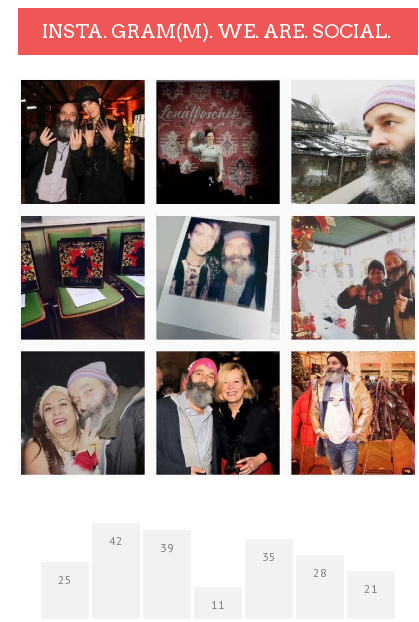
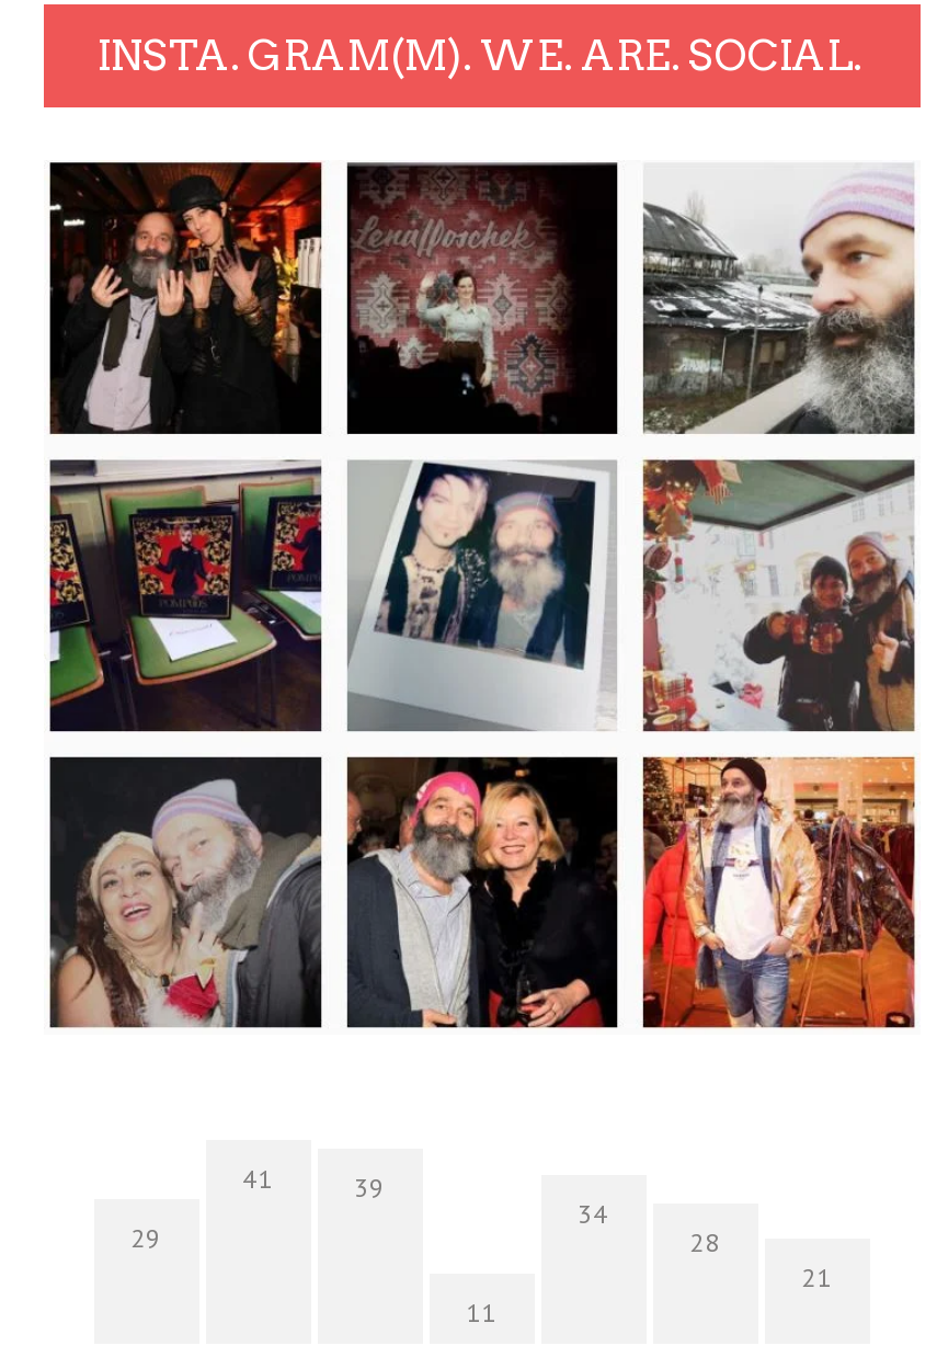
- 42
+ 41

- 35
+ 34

- 25
+ 29
